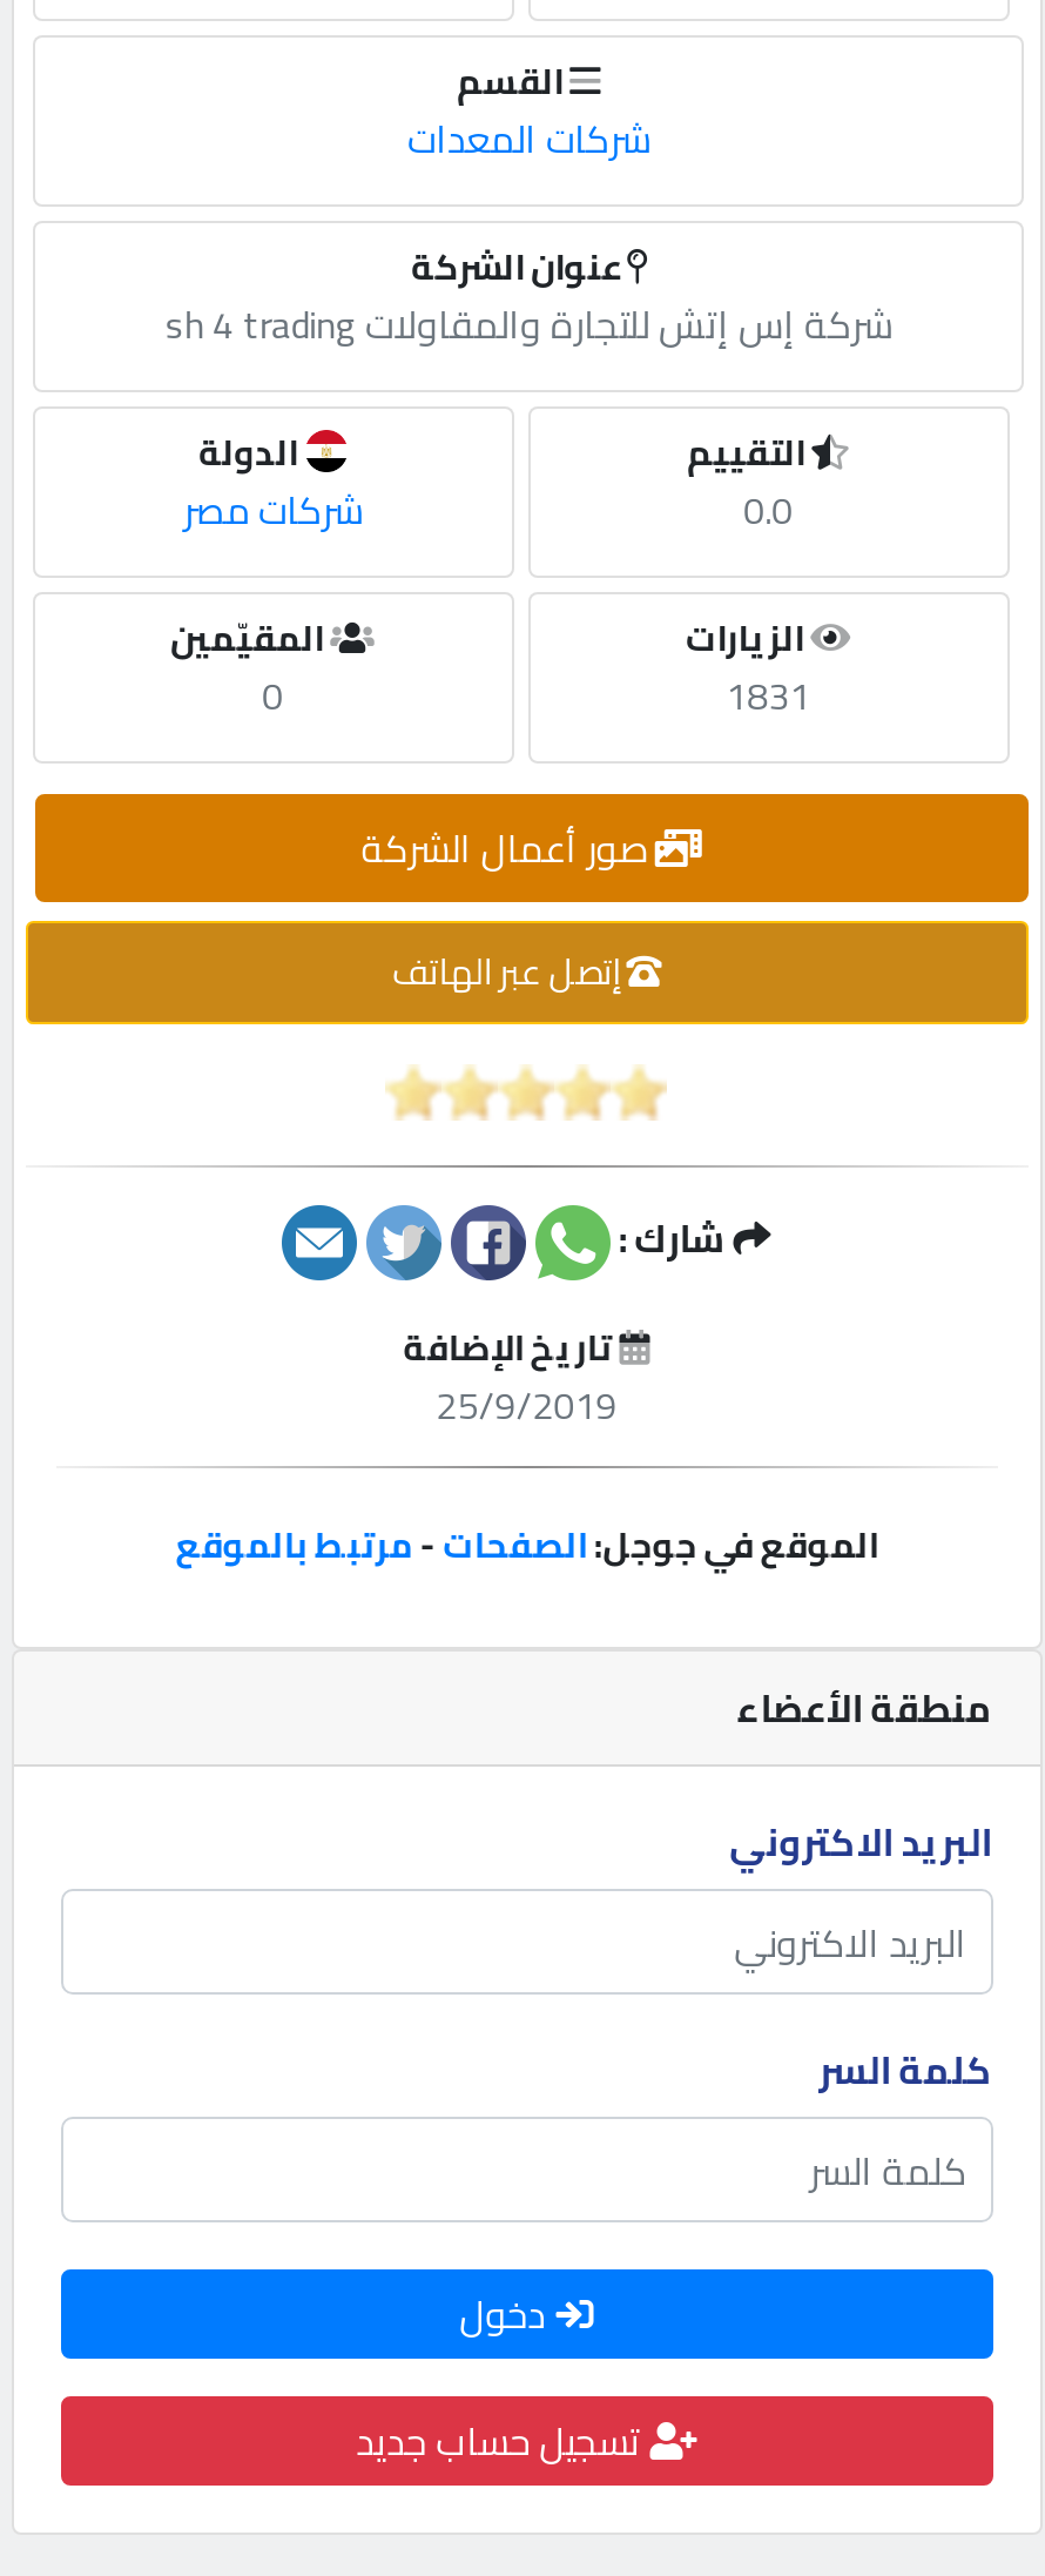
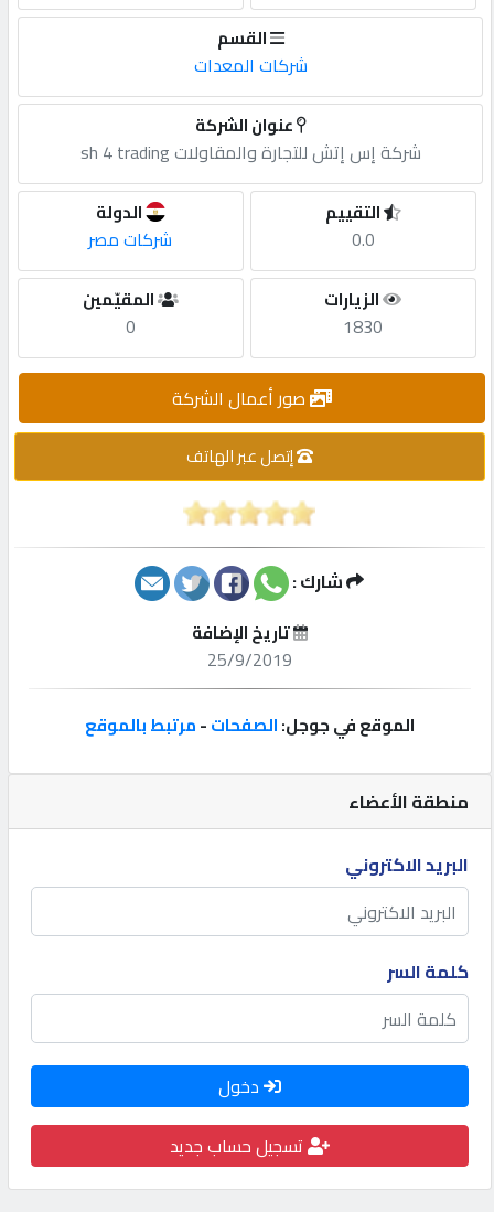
- 1831
+ 1830
